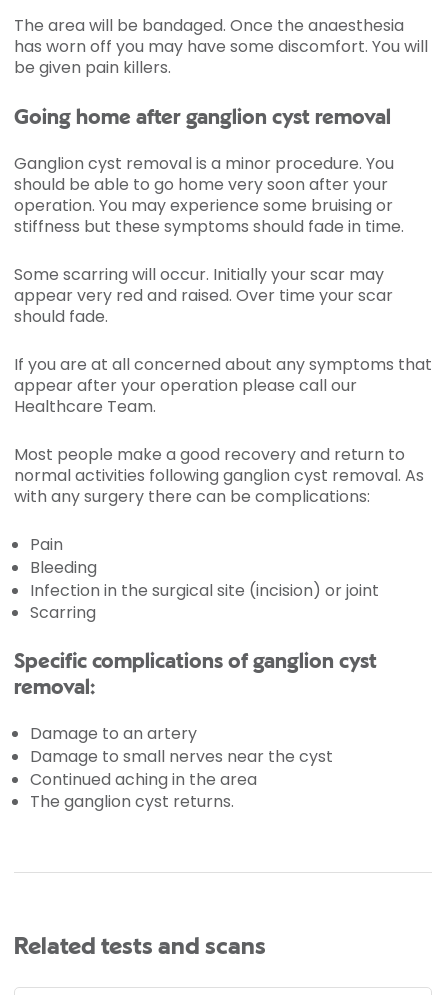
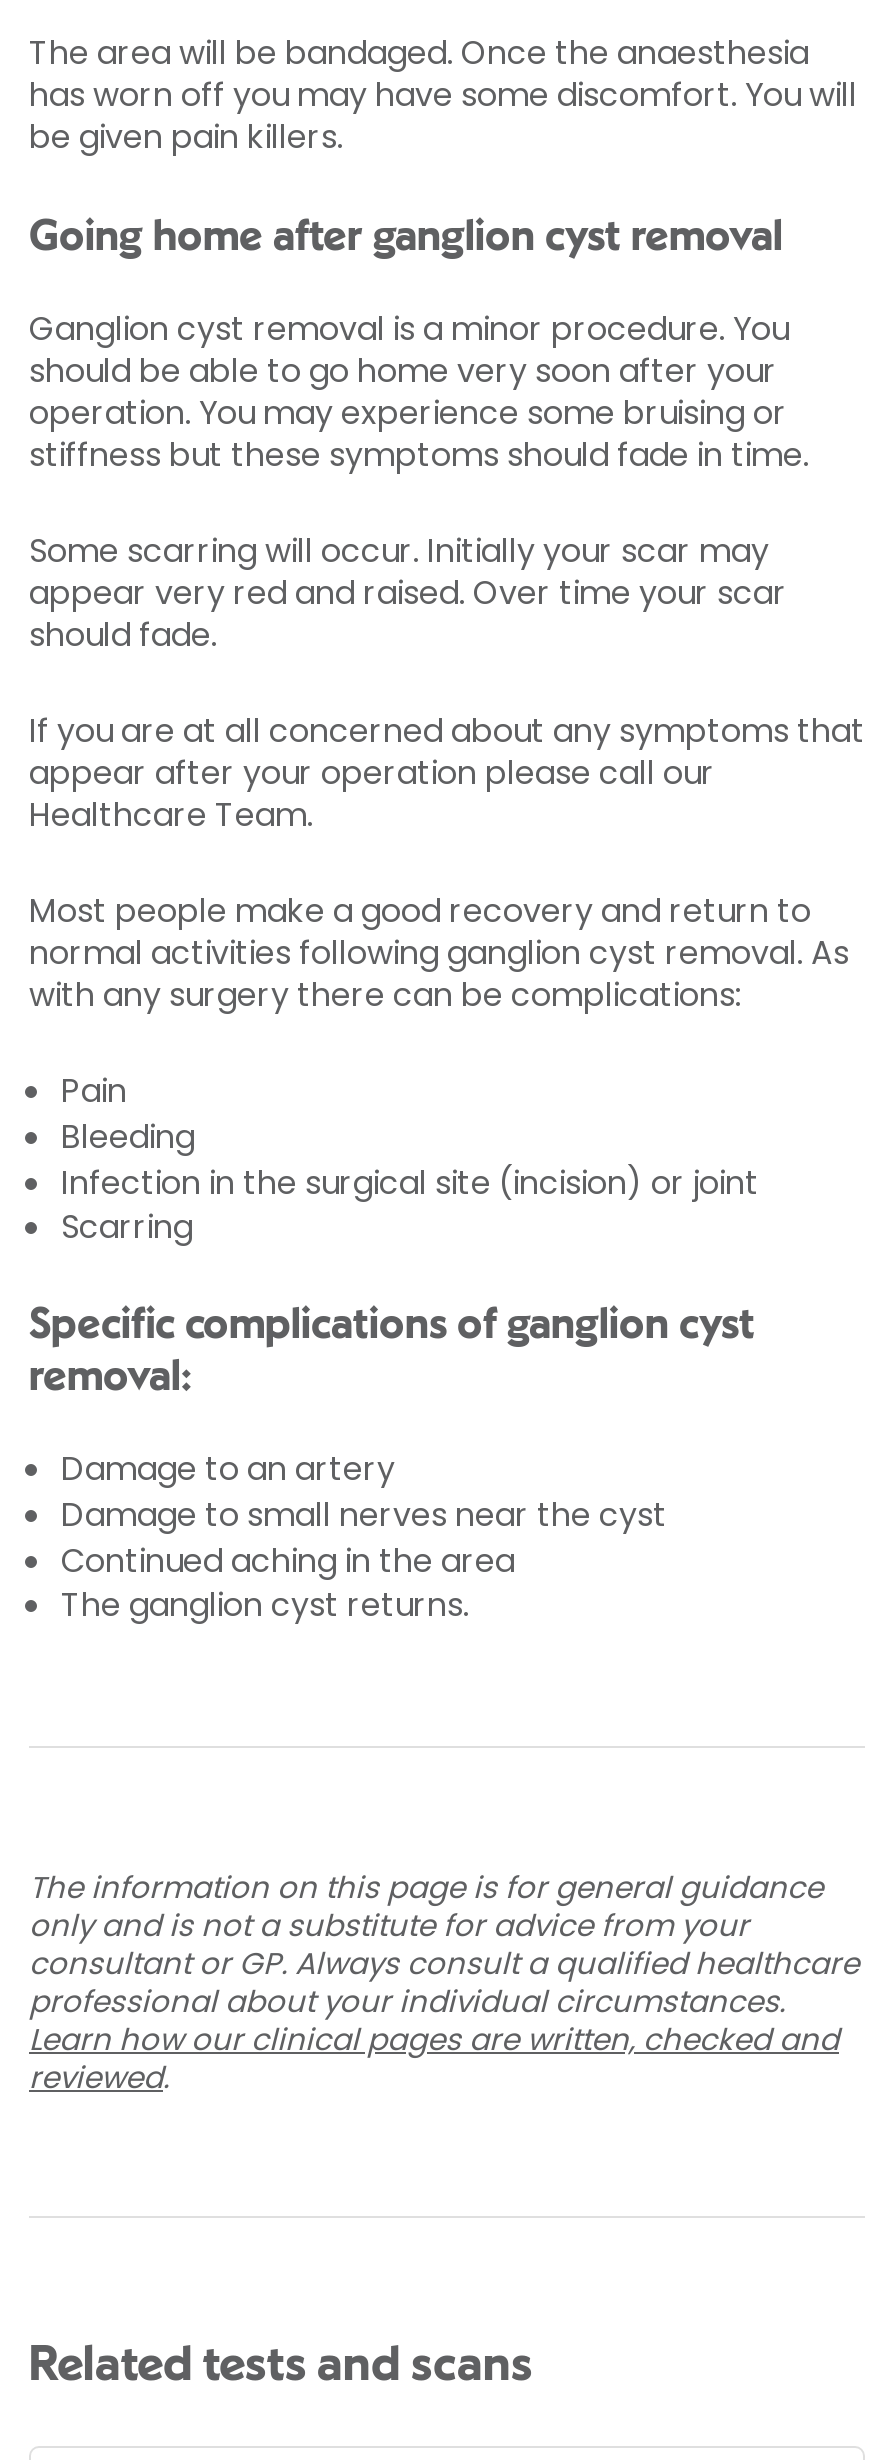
+ The information on this page is for general guidance
+ only and is not a substitute for advice from your
+ consultant or GP. Always consult a qualified healthcare
+ professional about your individual circumstances.
+ Learn how our clinical pages are written, checked and
+ reviewed.
